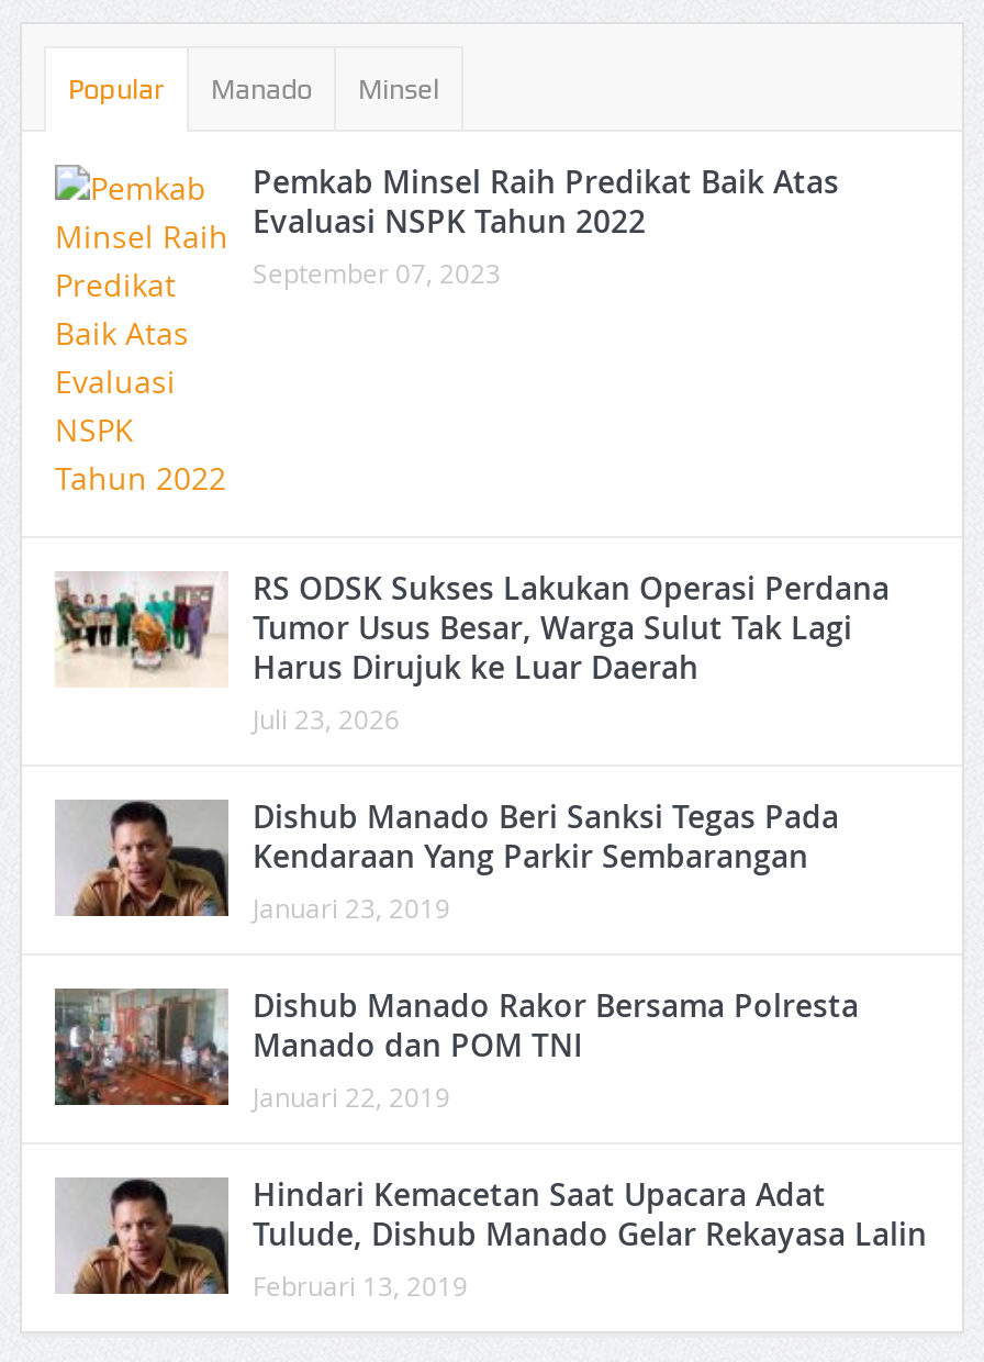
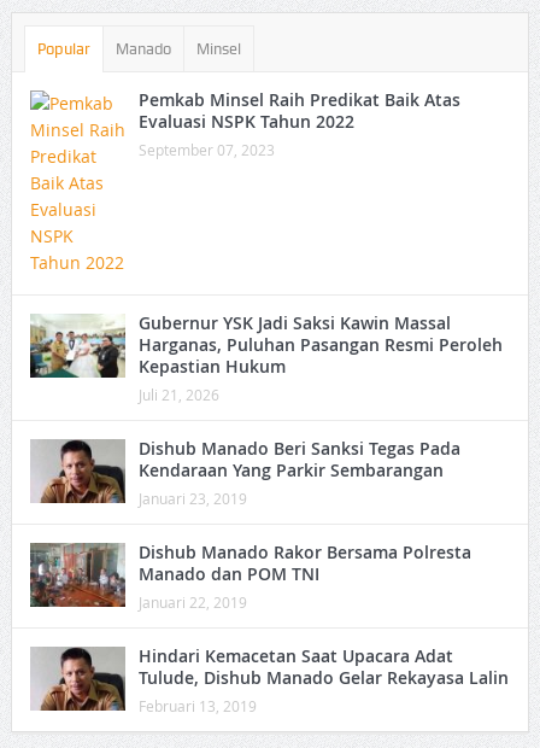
- [image]
- RS ODSK Sukses Lakukan Operasi Perdana
- Tumor Usus Besar, Warga Sulut Tak Lagi
- Harus Dirujuk ke Luar Daerah
- Juli 23, 2026
+ [image]
+ Gubernur YSK Jadi Saksi Kawin Massal
+ Harganas, Puluhan Pasangan Resmi Peroleh
+ Kepastian Hukum
+ Juli 21, 2026
